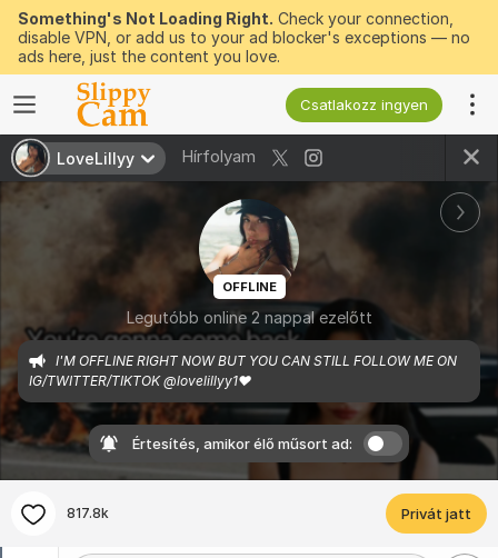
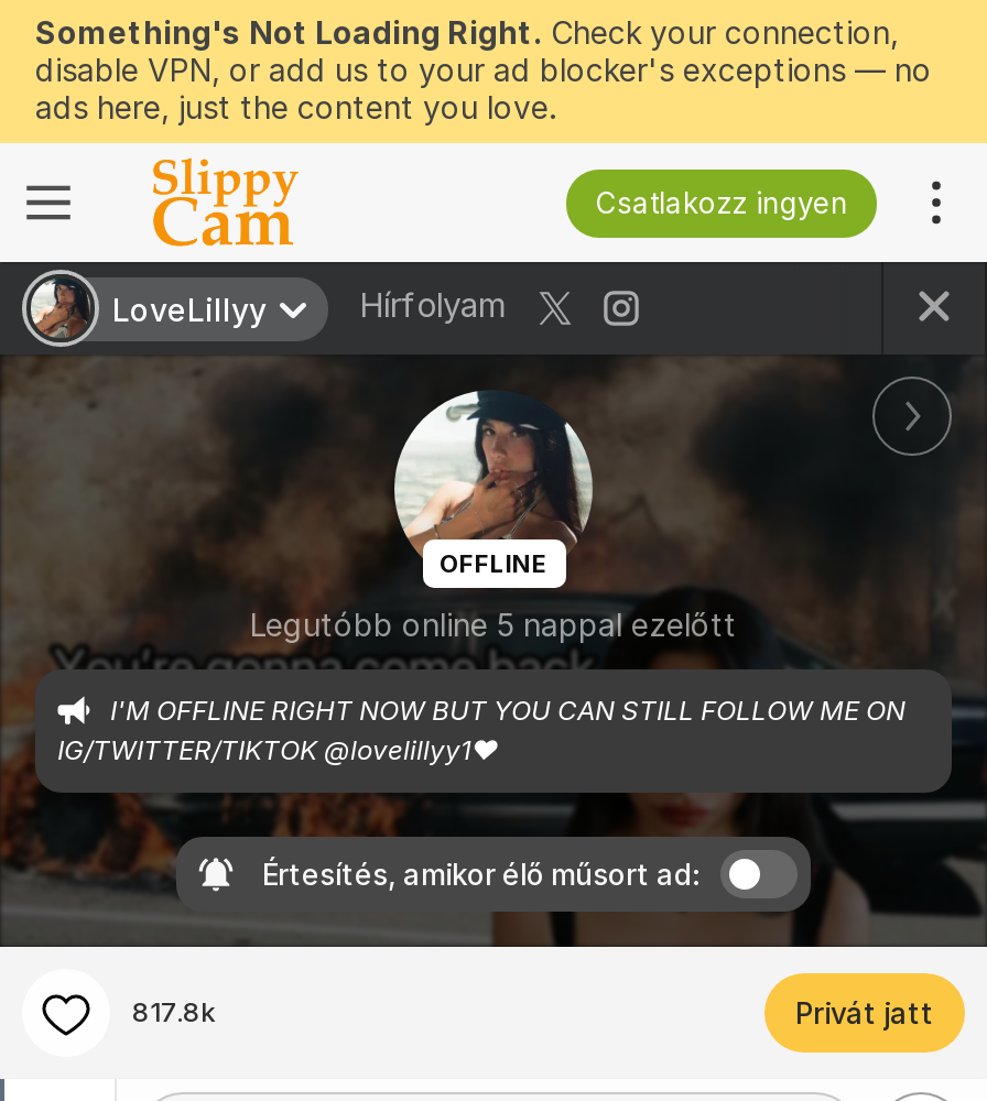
- Legutóbb online 2 nappal ezelőtt
+ Legutóbb online 5 nappal ezelőtt
